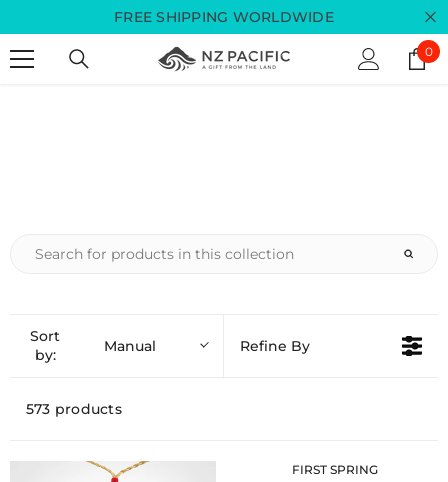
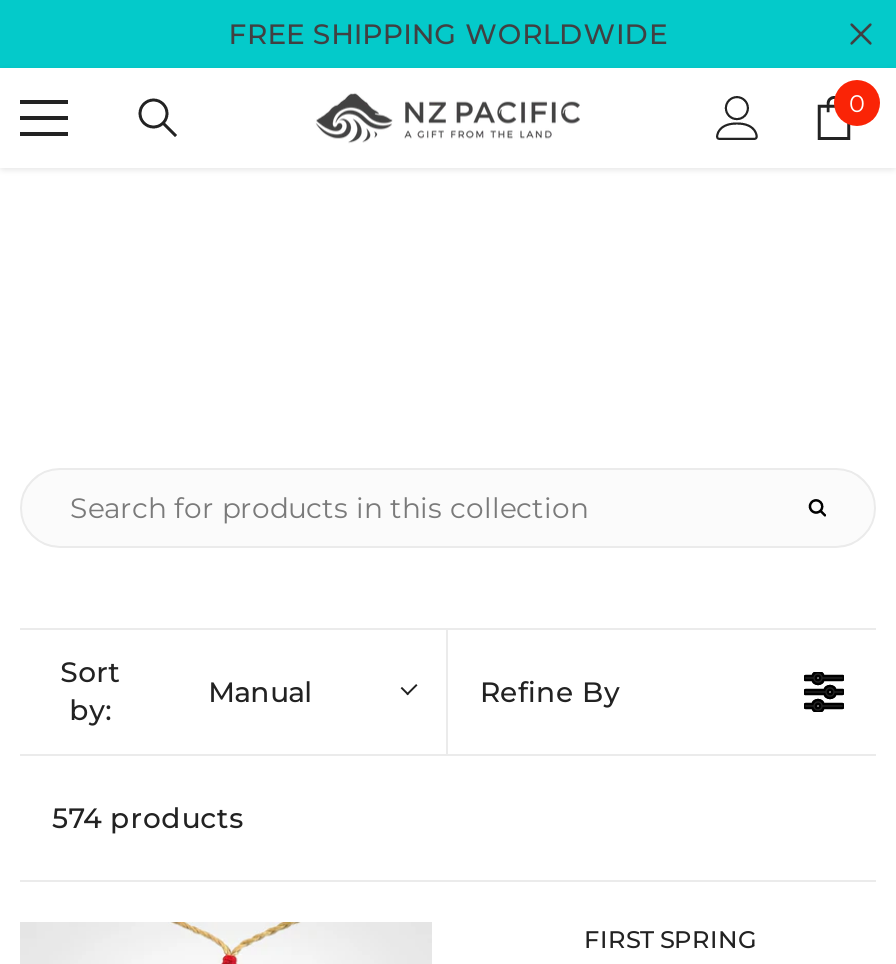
- 573 products
+ 574 products
